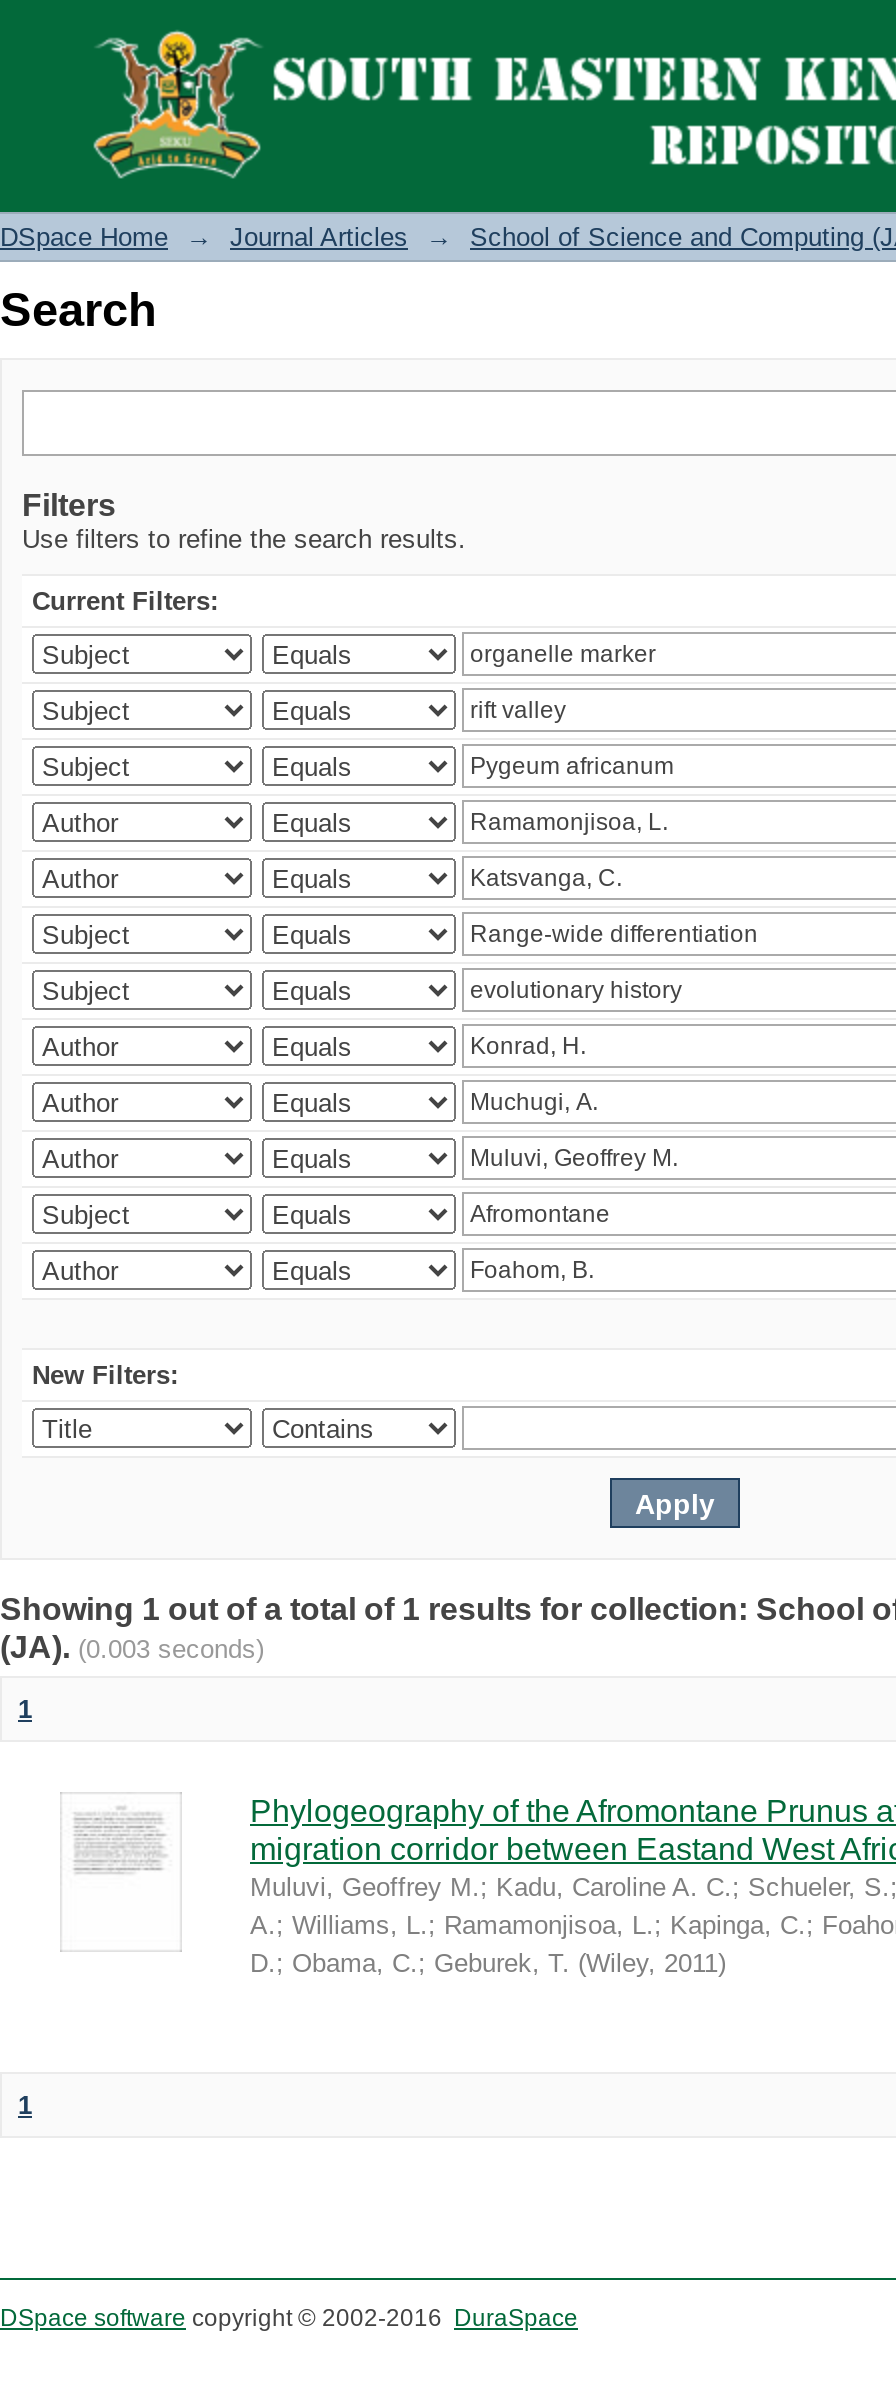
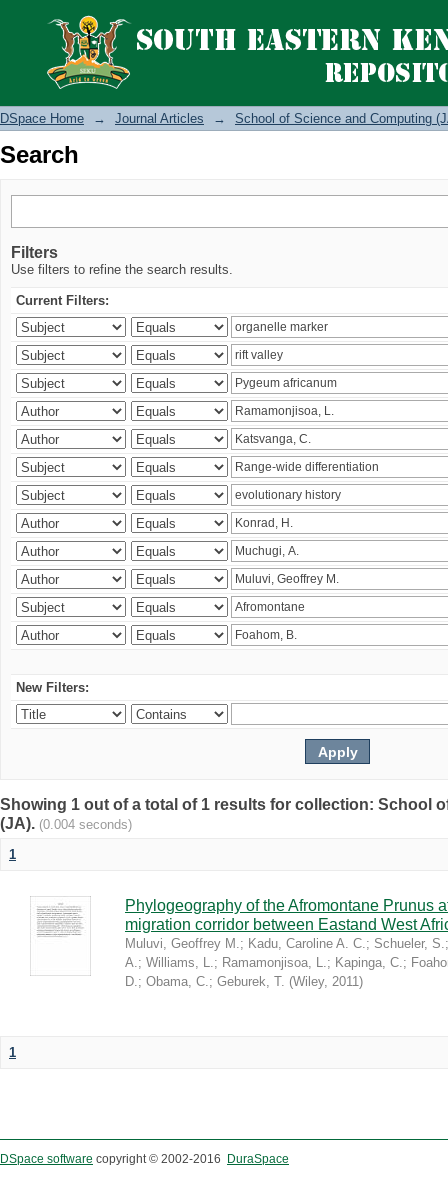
- (JA). (0.003 seconds)
+ (JA). (0.004 seconds)
